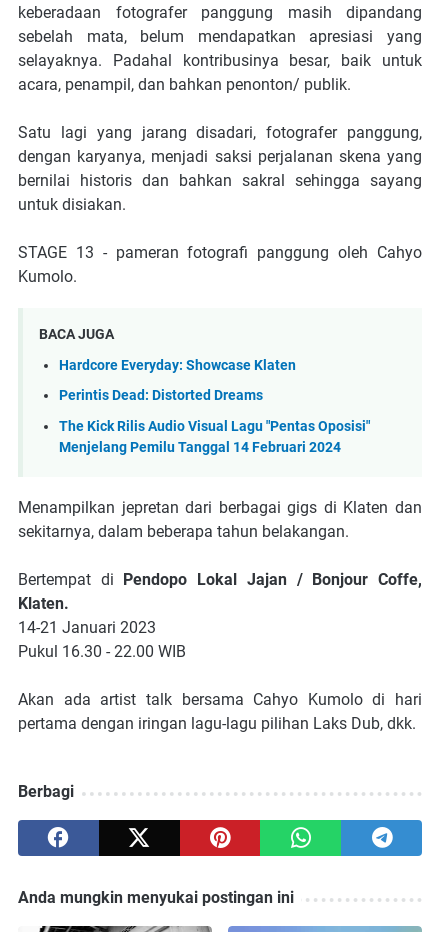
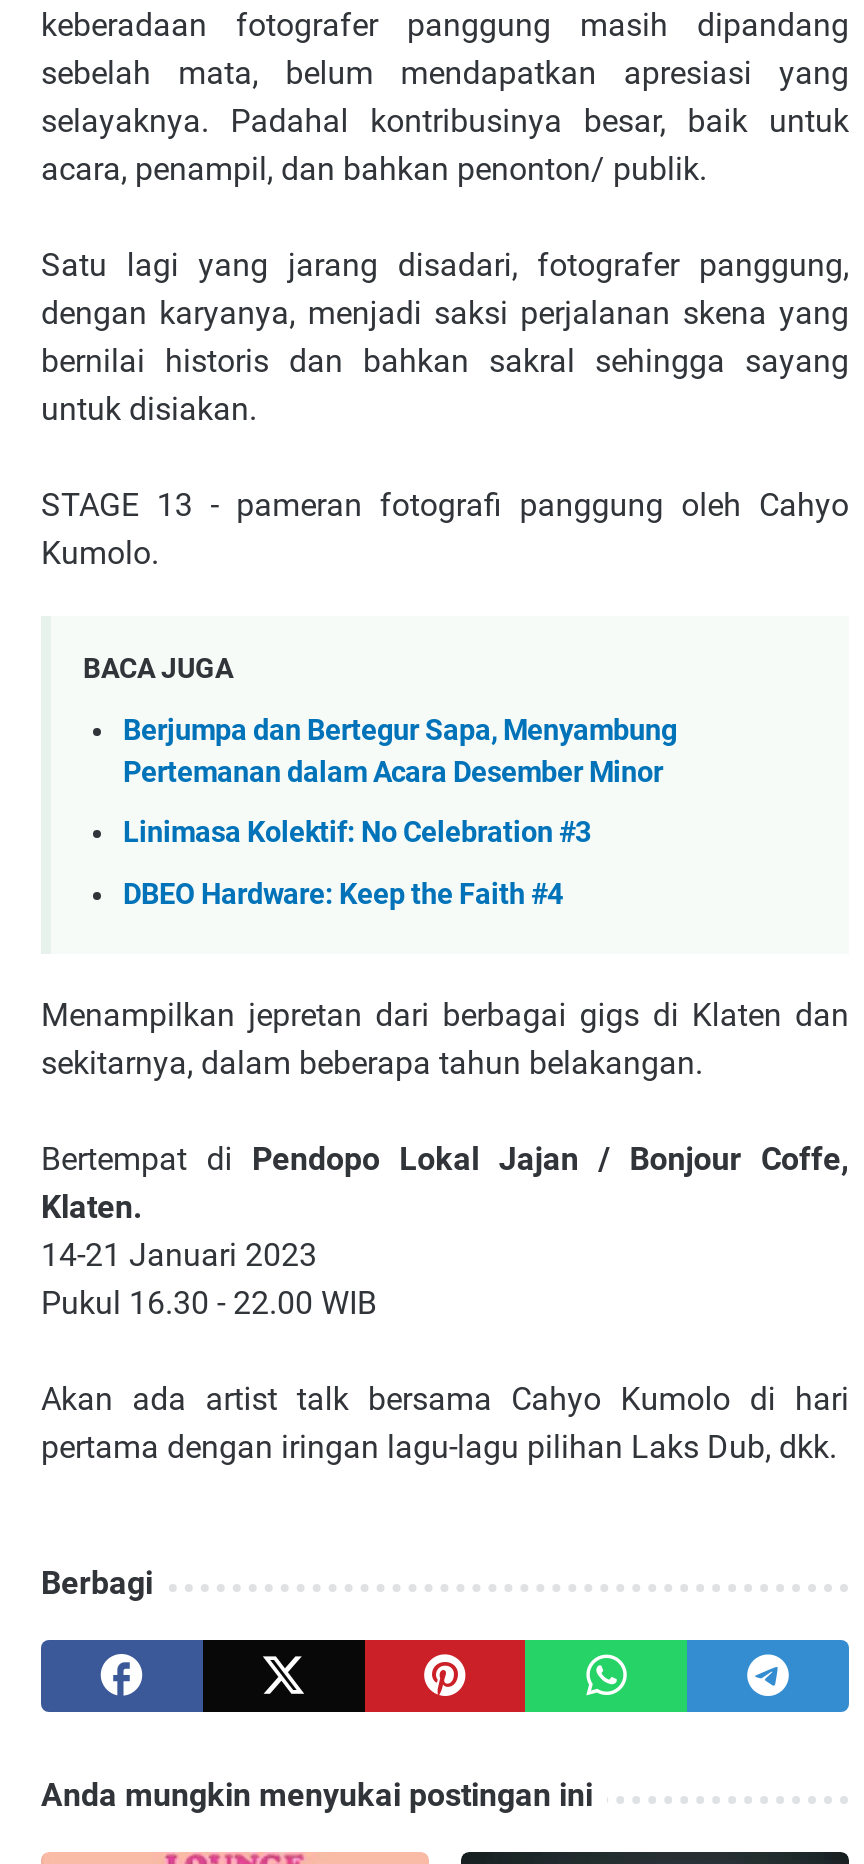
- Hardcore Everyday: Showcase Klaten
+ Berjumpa dan Bertegur Sapa, Menyambung
+ Pertemanan dalam Acara Desember Minor

- Perintis Dead: Distorted Dreams
+ Linimasa Kolektif: No Celebration #3

- The Kick Rilis Audio Visual Lagu "Pentas Oposisi"
- Menjelang Pemilu Tanggal 14 Februari 2024
+ DBEO Hardware: Keep the Faith #4
